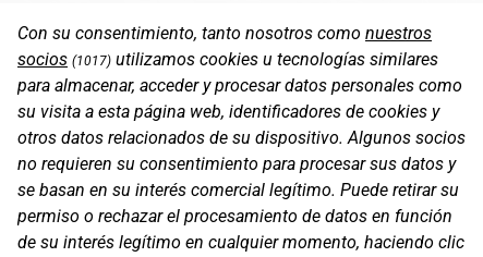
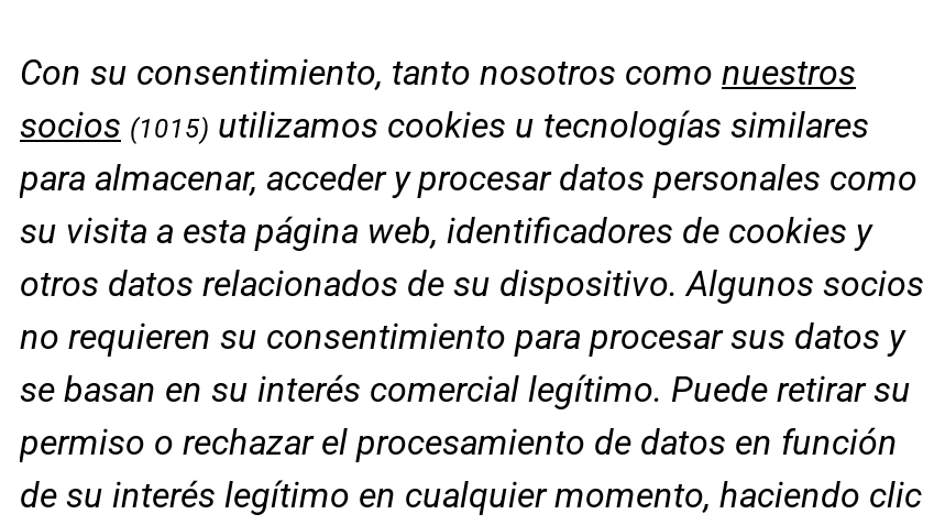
- socios (1017) utilizamos cookies u tecnologías similares
+ socios (1015) utilizamos cookies u tecnologías similares
